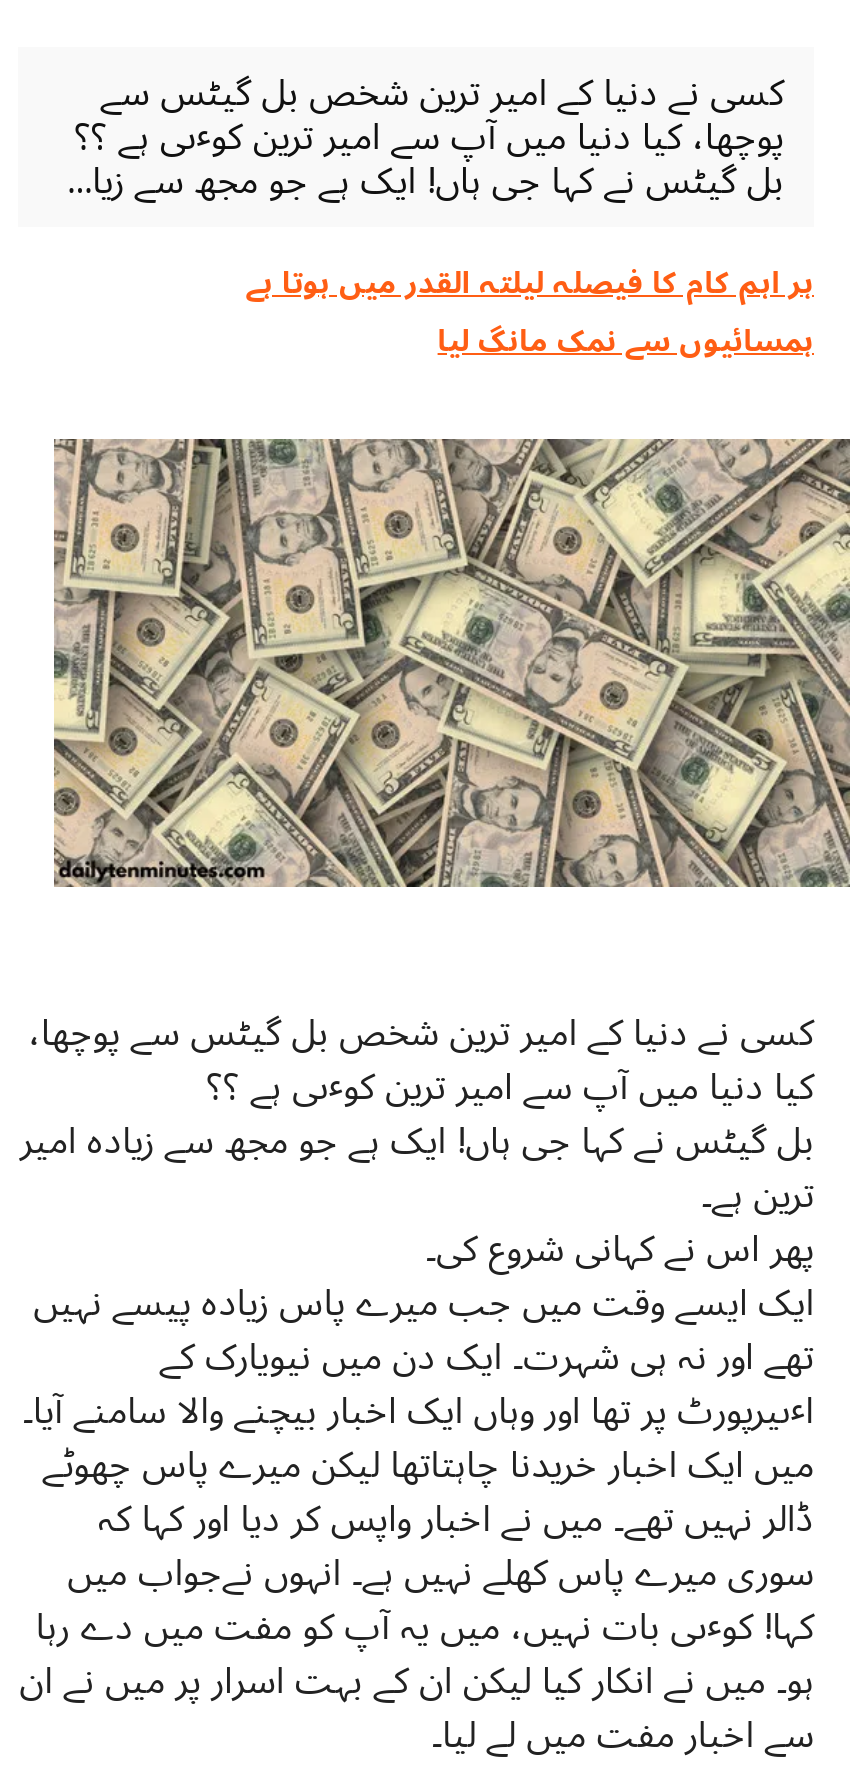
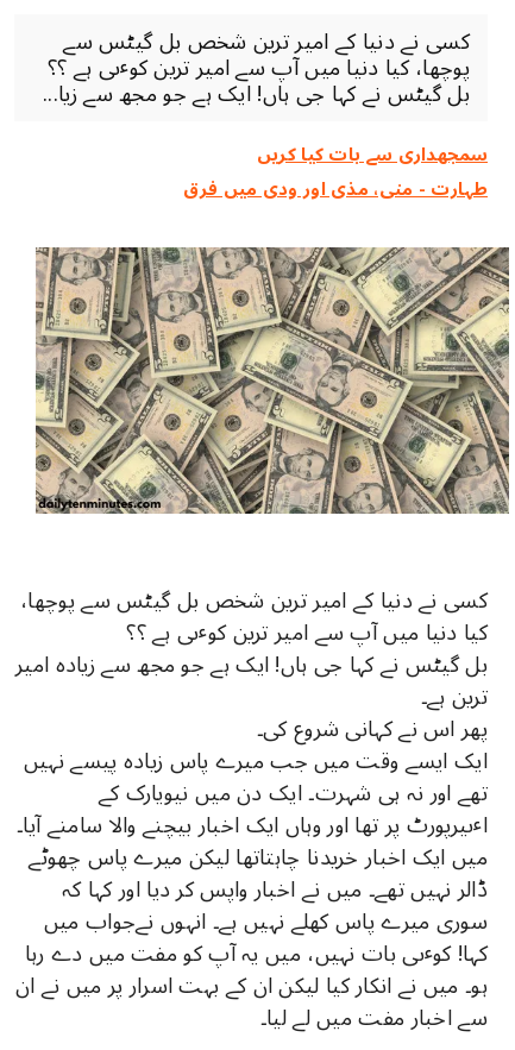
- ہر اہم کام کا فیصلہ لیلتہ القدر میں ہوتا ہے
- ہمسائیوں سے نمک مانگ لیا
+ سمجھداری سے بات کیا کریں
+ طہارت - منی، مذی اور ودی میں فرق
